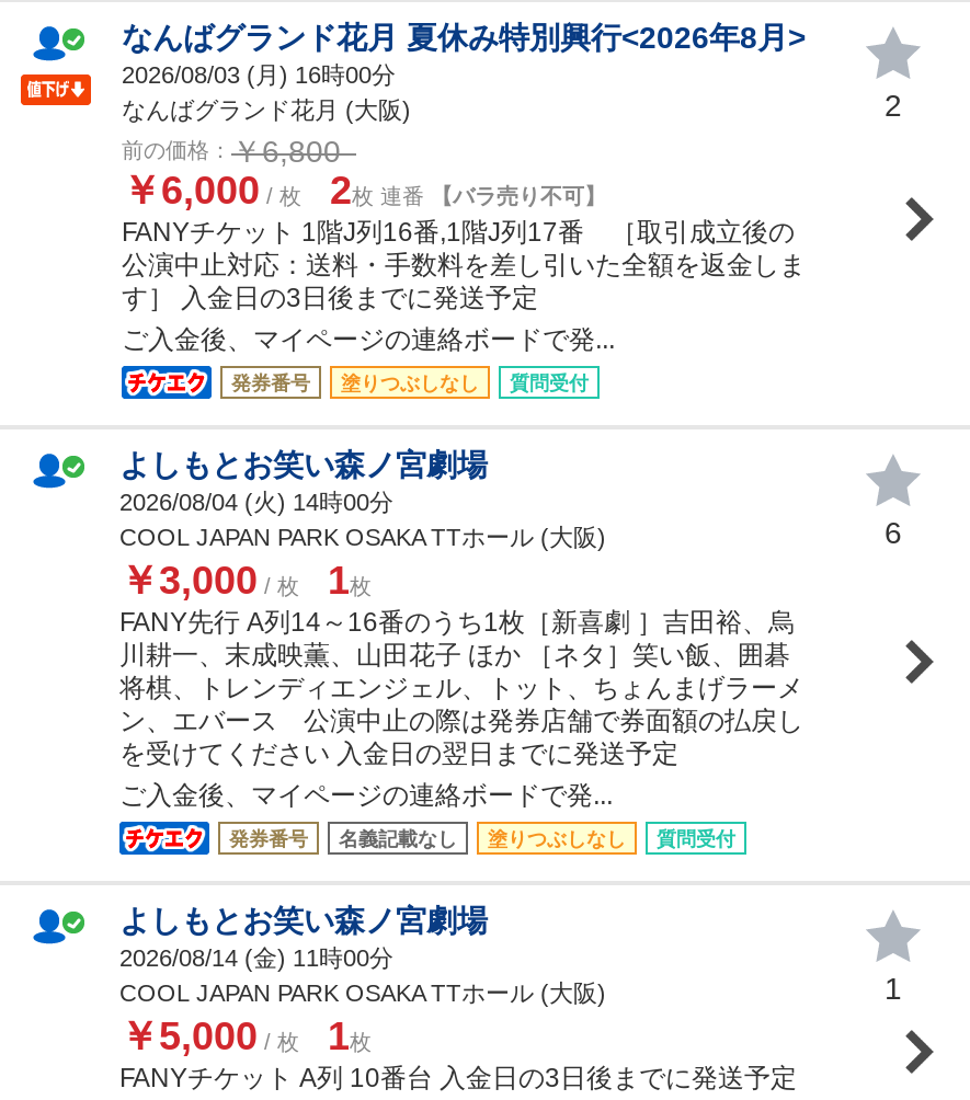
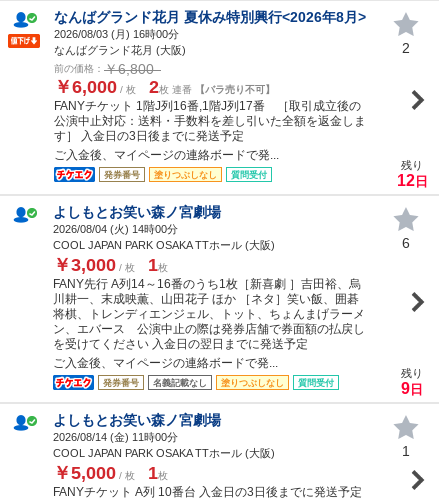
+ 残り
+ 12日

+ 残り
+ 9日
